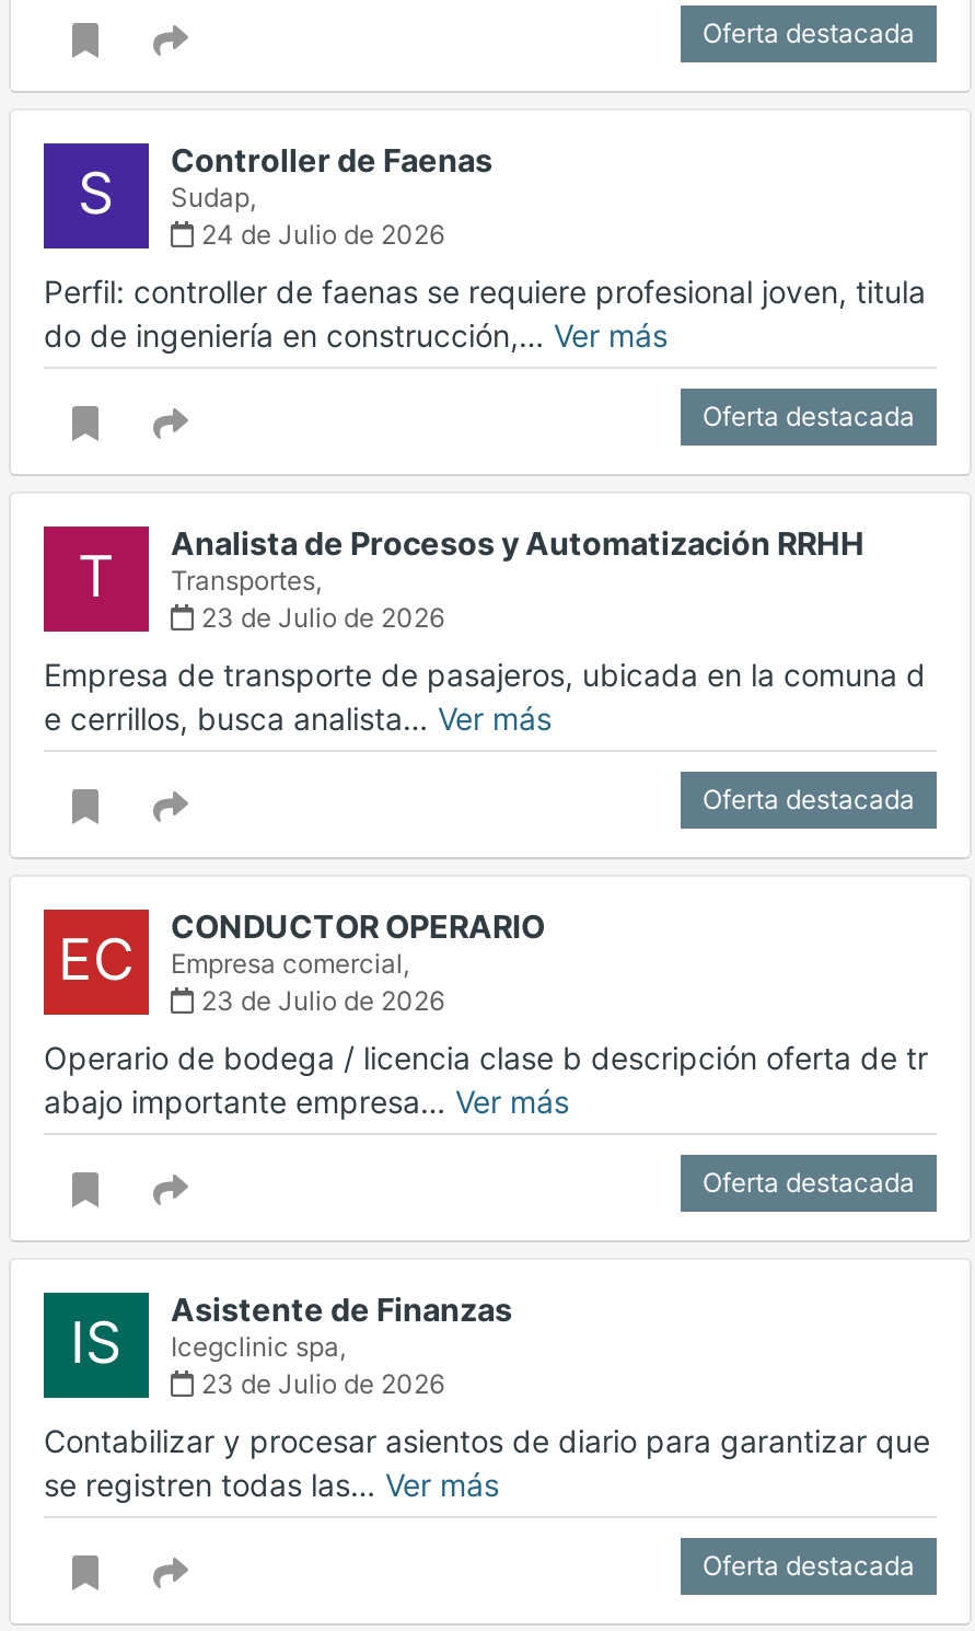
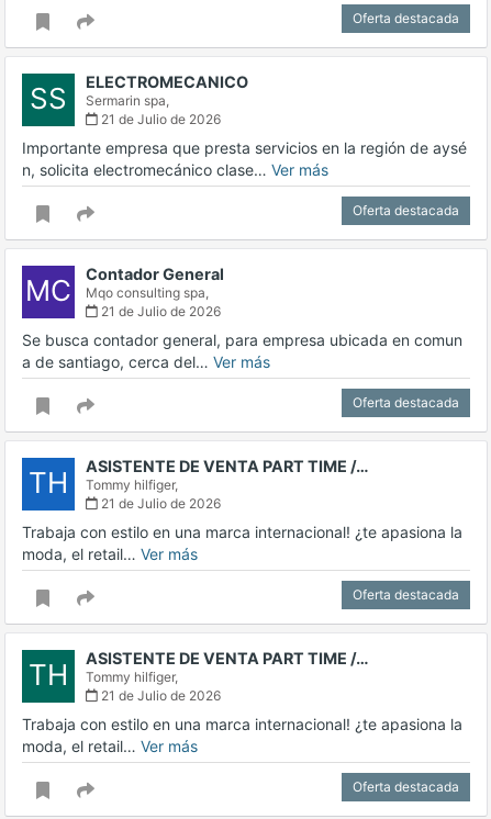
- S
- Controller de Faenas
- Sudap,
- 24 de Julio de 2026
+ SS
+ ELECTROMECANICO
+ Sermarin spa,
+ 21 de Julio de 2026

- Perfil: controller de faenas se requiere profesional joven, titula
- do de ingeniería en construcción,… Ver más
+ Importante empresa que presta servicios en la región de aysé
+ n, solicita electromecánico clase… Ver más

- T
- Analista de Procesos y Automatización RRHH
- Transportes,
- 23 de Julio de 2026
+ MC
+ Contador General
+ Mqo consulting spa,
+ 21 de Julio de 2026

- Empresa de transporte de pasajeros, ubicada en la comuna d
- e cerrillos, busca analista… Ver más
+ Se busca contador general, para empresa ubicada en comun
+ a de santiago, cerca del… Ver más

- EC
- CONDUCTOR OPERARIO
- Empresa comercial,
- 23 de Julio de 2026
+ TH
+ ASISTENTE DE VENTA PART TIME /…
+ Tommy hilfiger,
+ 21 de Julio de 2026

- Operario de bodega / licencia clase b descripción oferta de tr
- abajo importante empresa… Ver más
+ Trabaja con estilo en una marca internacional! ¿te apasiona la
+ moda, el retail… Ver más

- IS
- Asistente de Finanzas
- Icegclinic spa,
- 23 de Julio de 2026
+ TH
+ ASISTENTE DE VENTA PART TIME /…
+ Tommy hilfiger,
+ 21 de Julio de 2026

- Contabilizar y procesar asientos de diario para garantizar que
- se registren todas las… Ver más
+ Trabaja con estilo en una marca internacional! ¿te apasiona la
+ moda, el retail… Ver más
